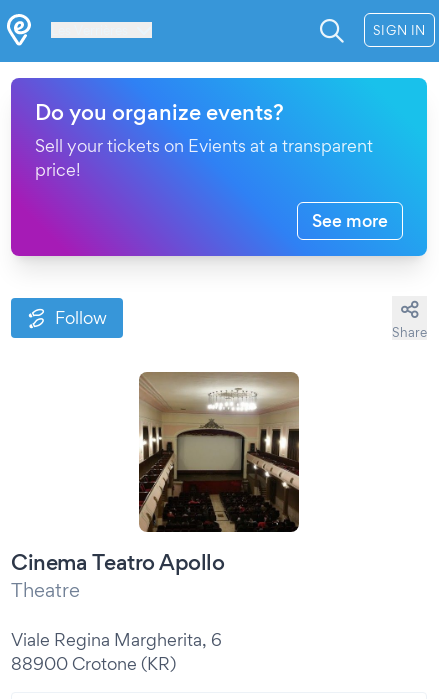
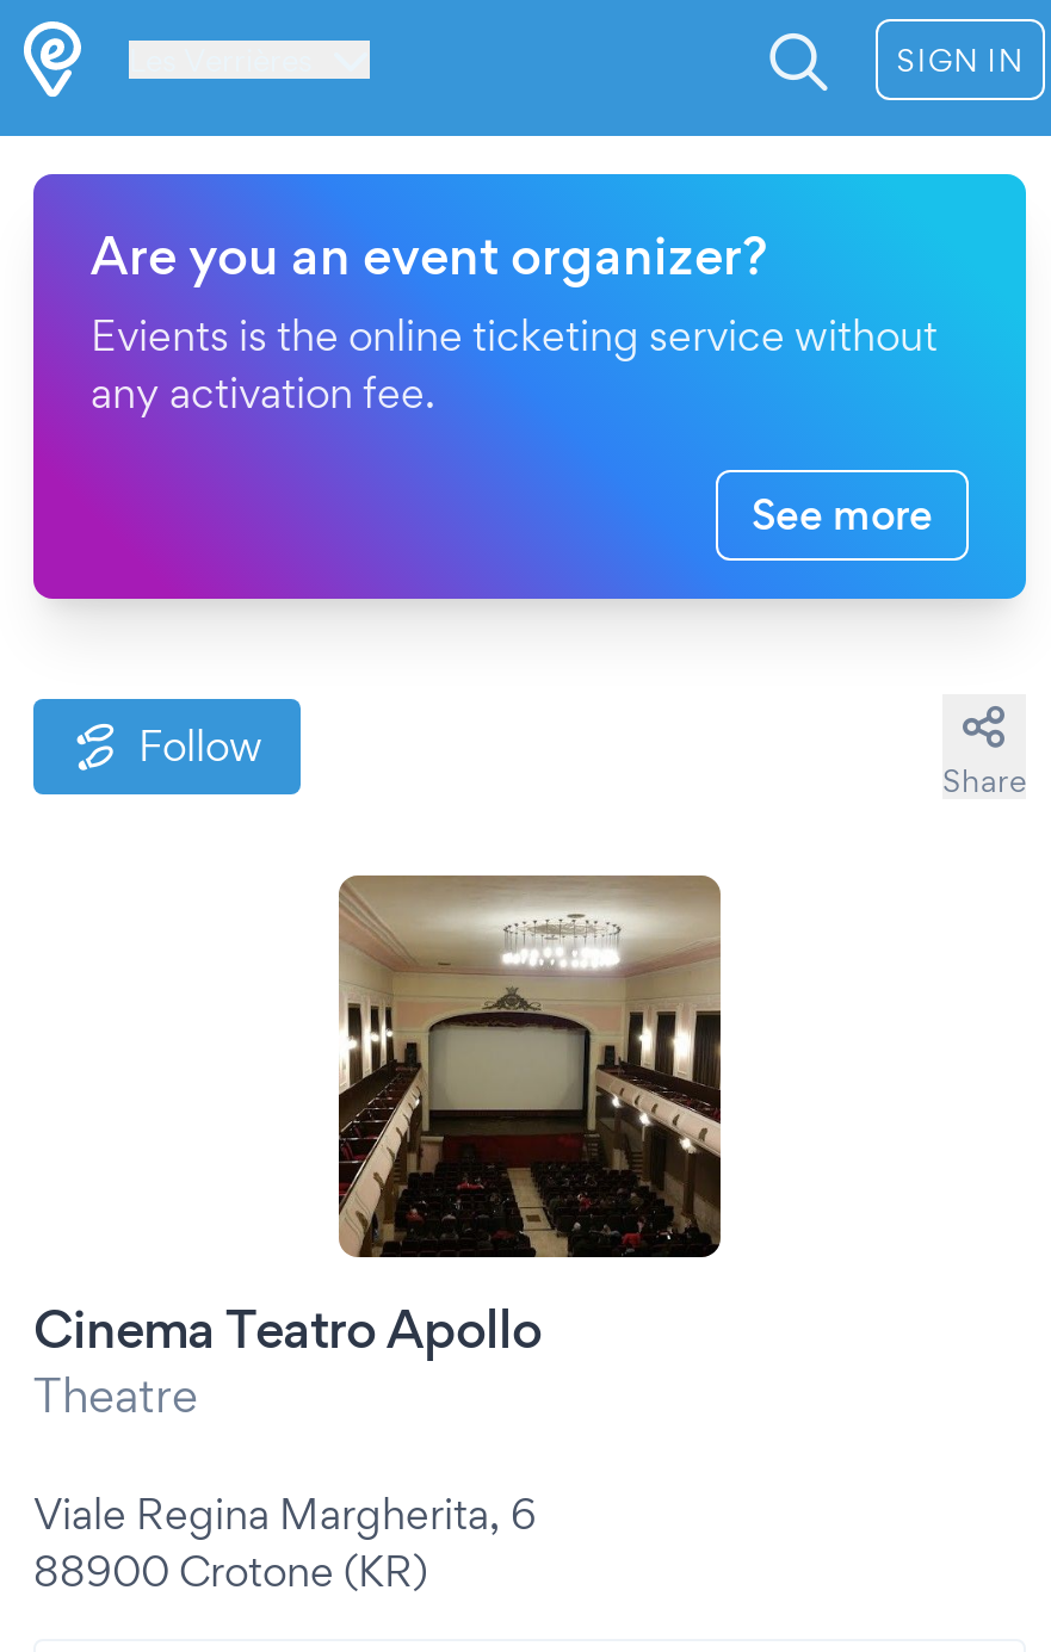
- Do you organize events?
- Sell your tickets on Evients at a transparent
- price!
+ Are you an event organizer?
+ Evients is the online ticketing service without
+ any activation fee.
